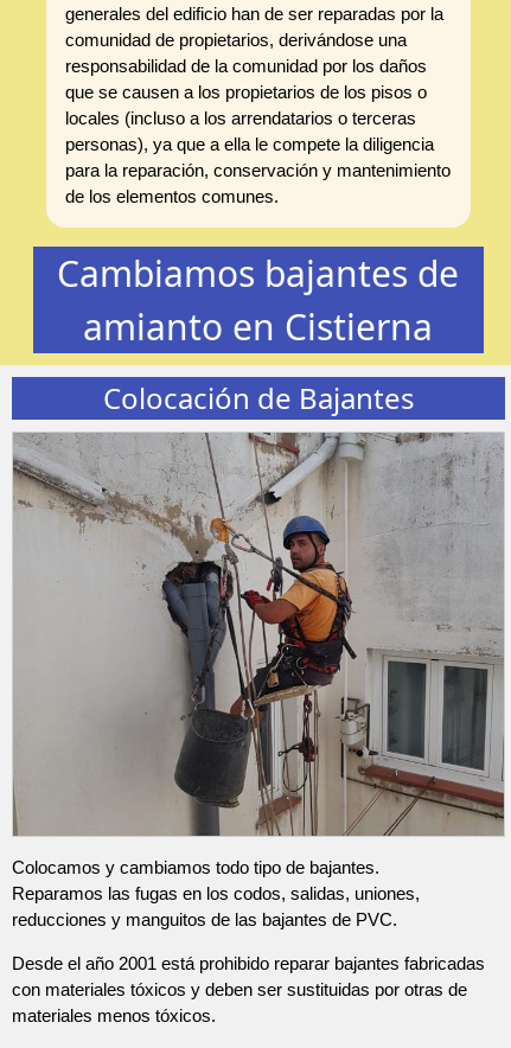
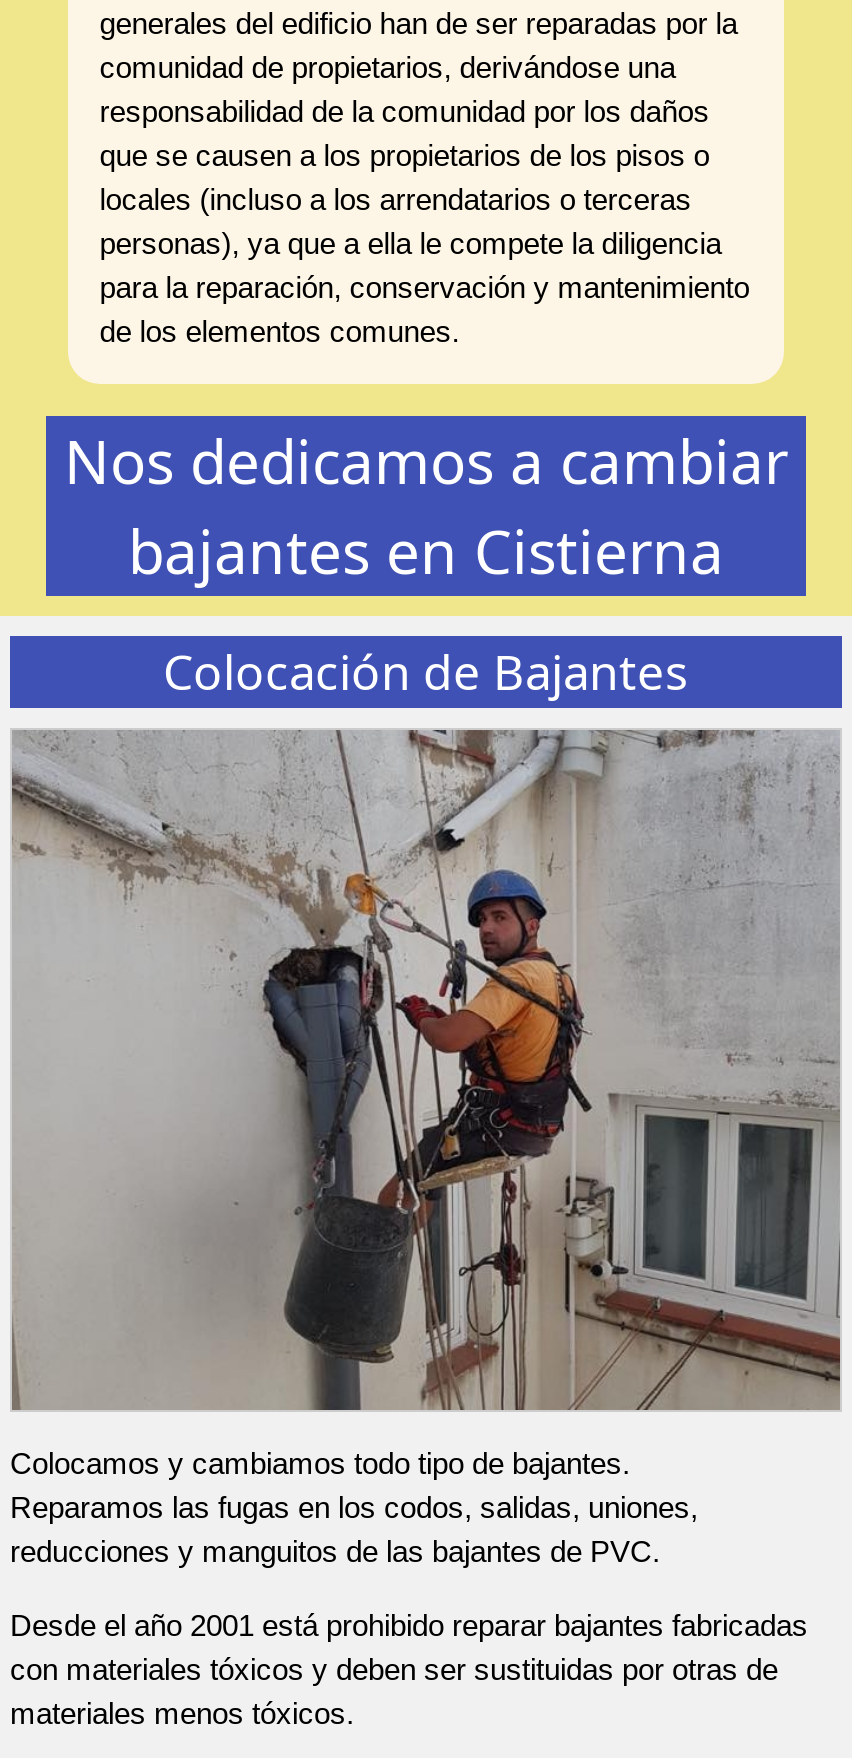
- Cambiamos bajantes de
- amianto en Cistierna
+ Nos dedicamos a cambiar
+ bajantes en Cistierna
